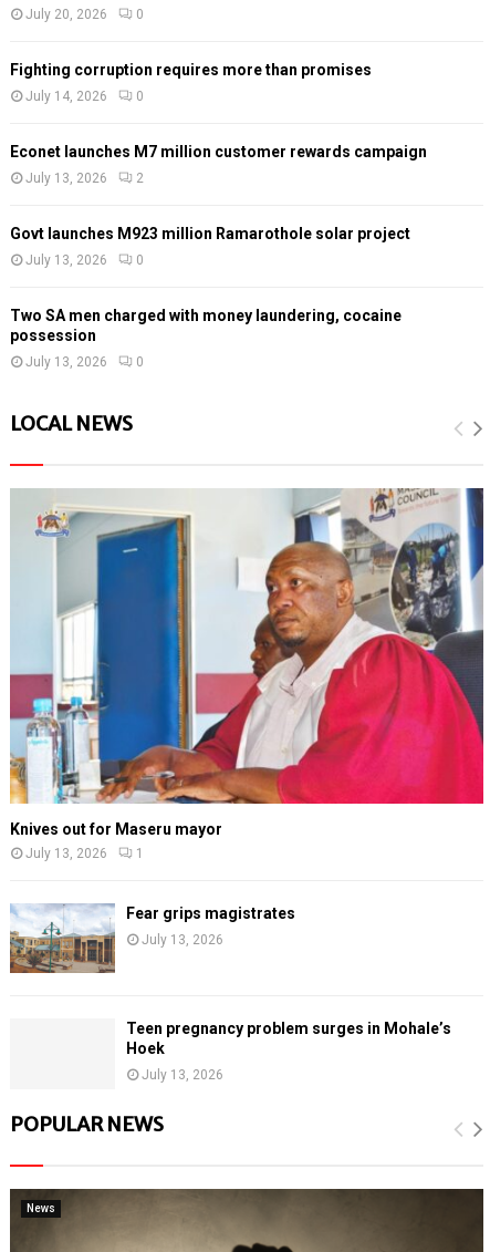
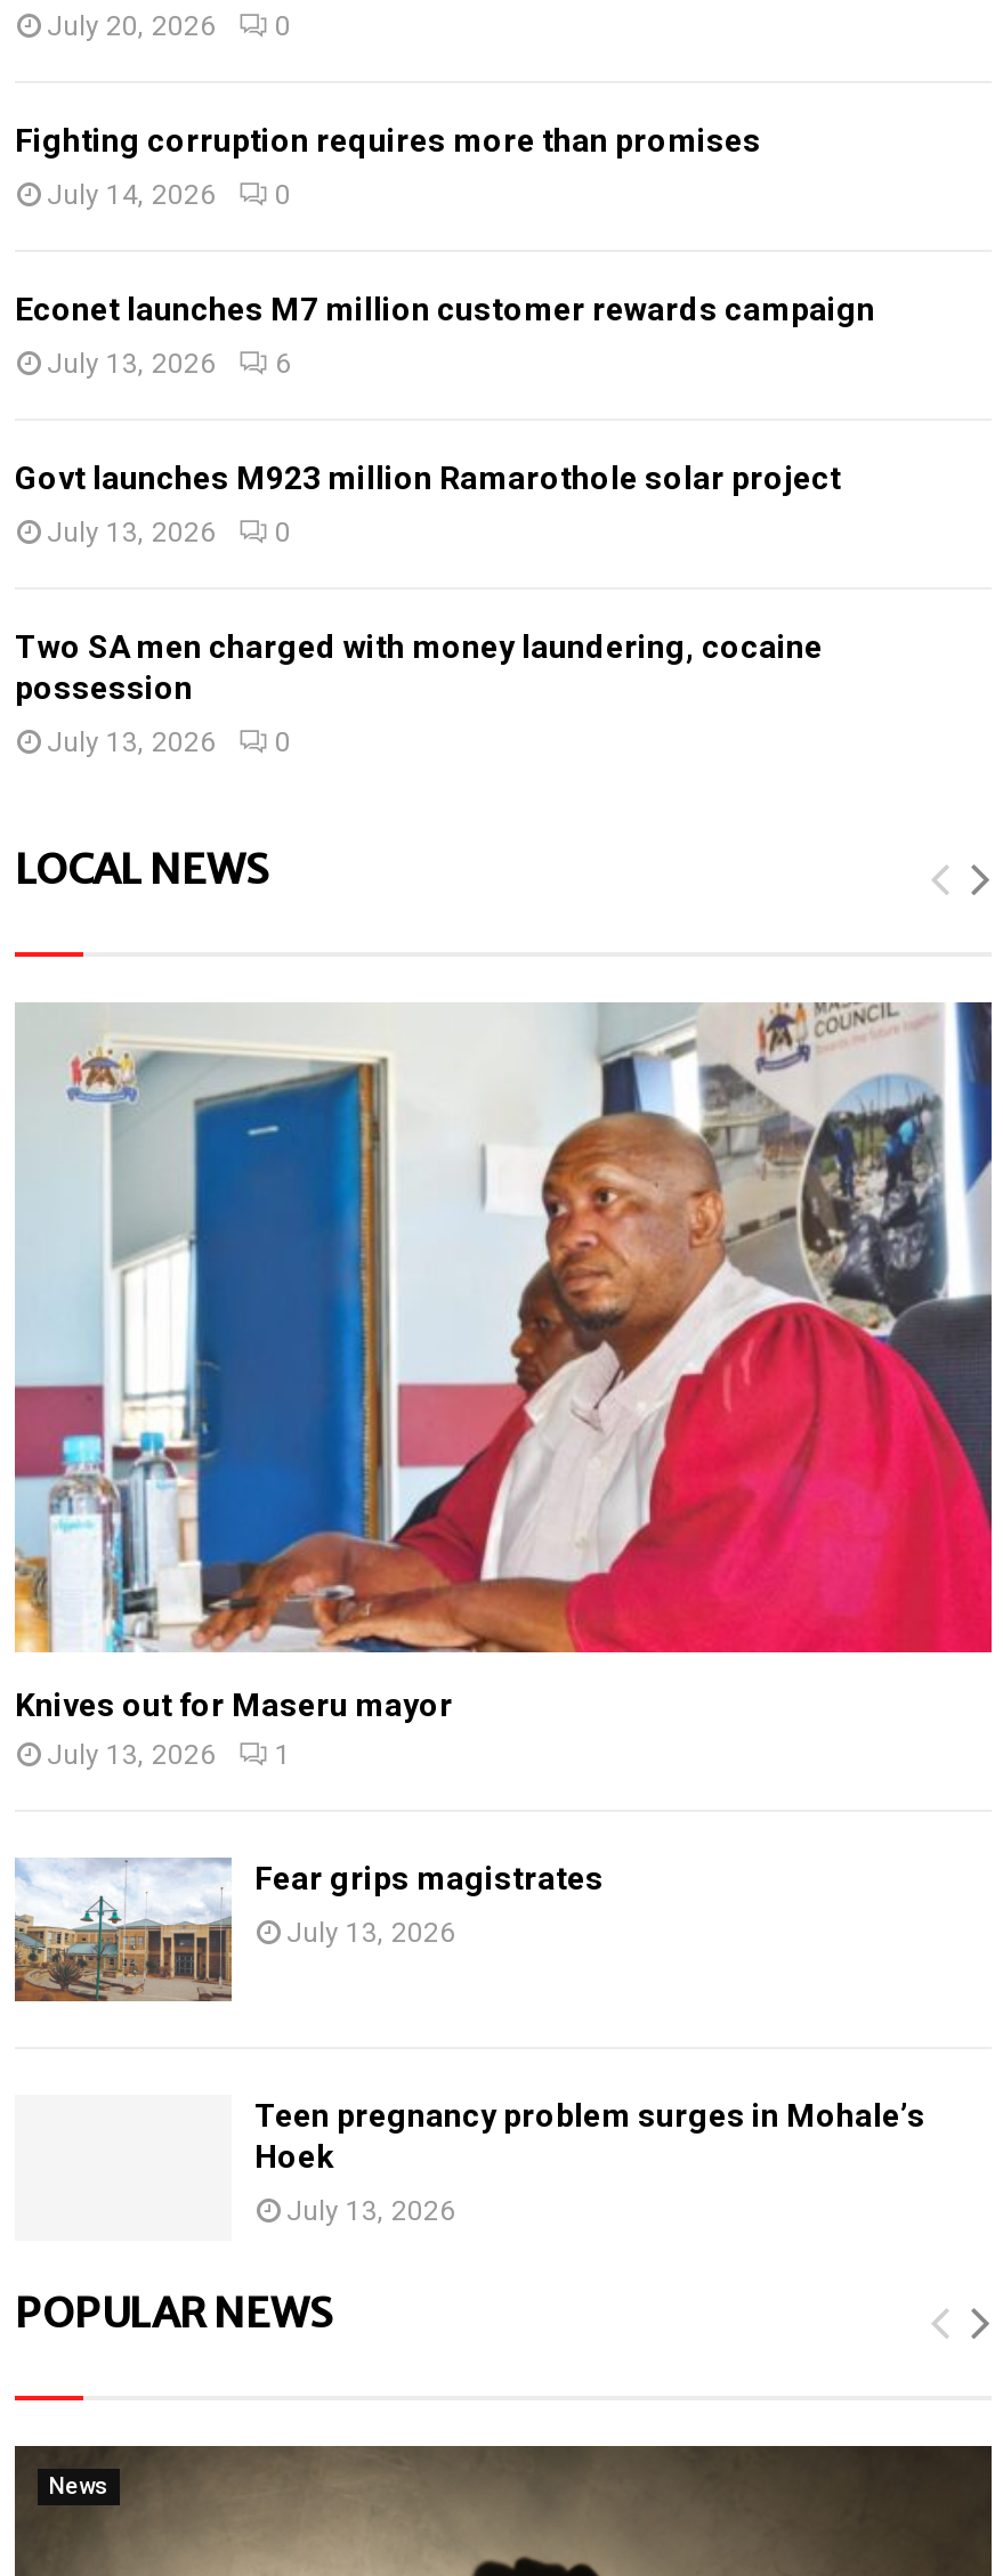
- July 13, 2026 2
+ July 13, 2026 6
